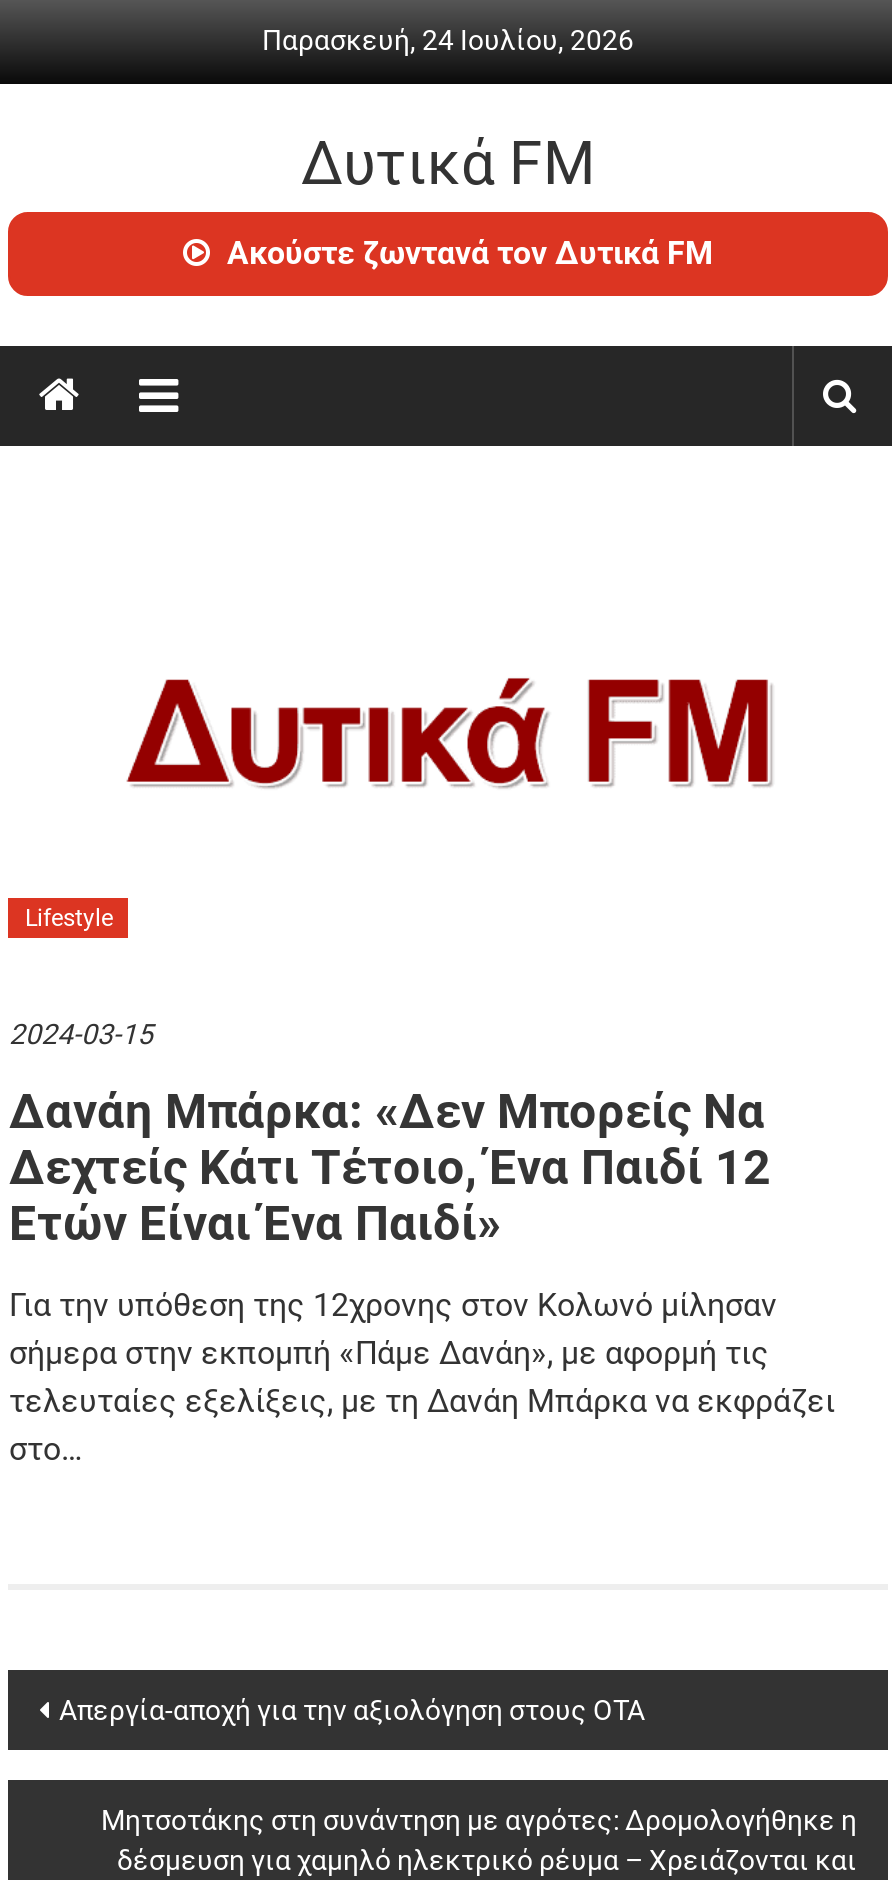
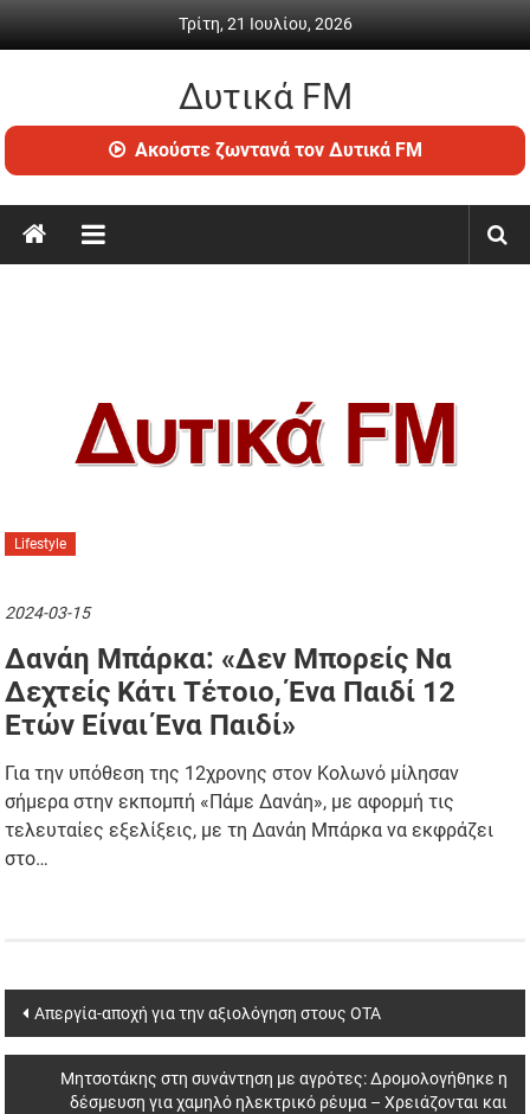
- Παρασκευή, 24 Ιουλίου, 2026
+ Τρίτη, 21 Ιουλίου, 2026
